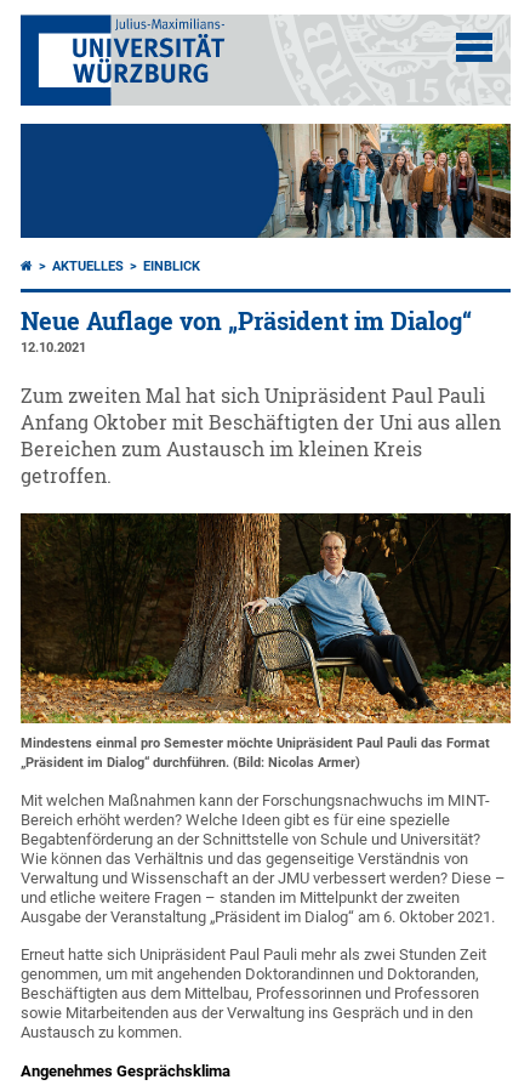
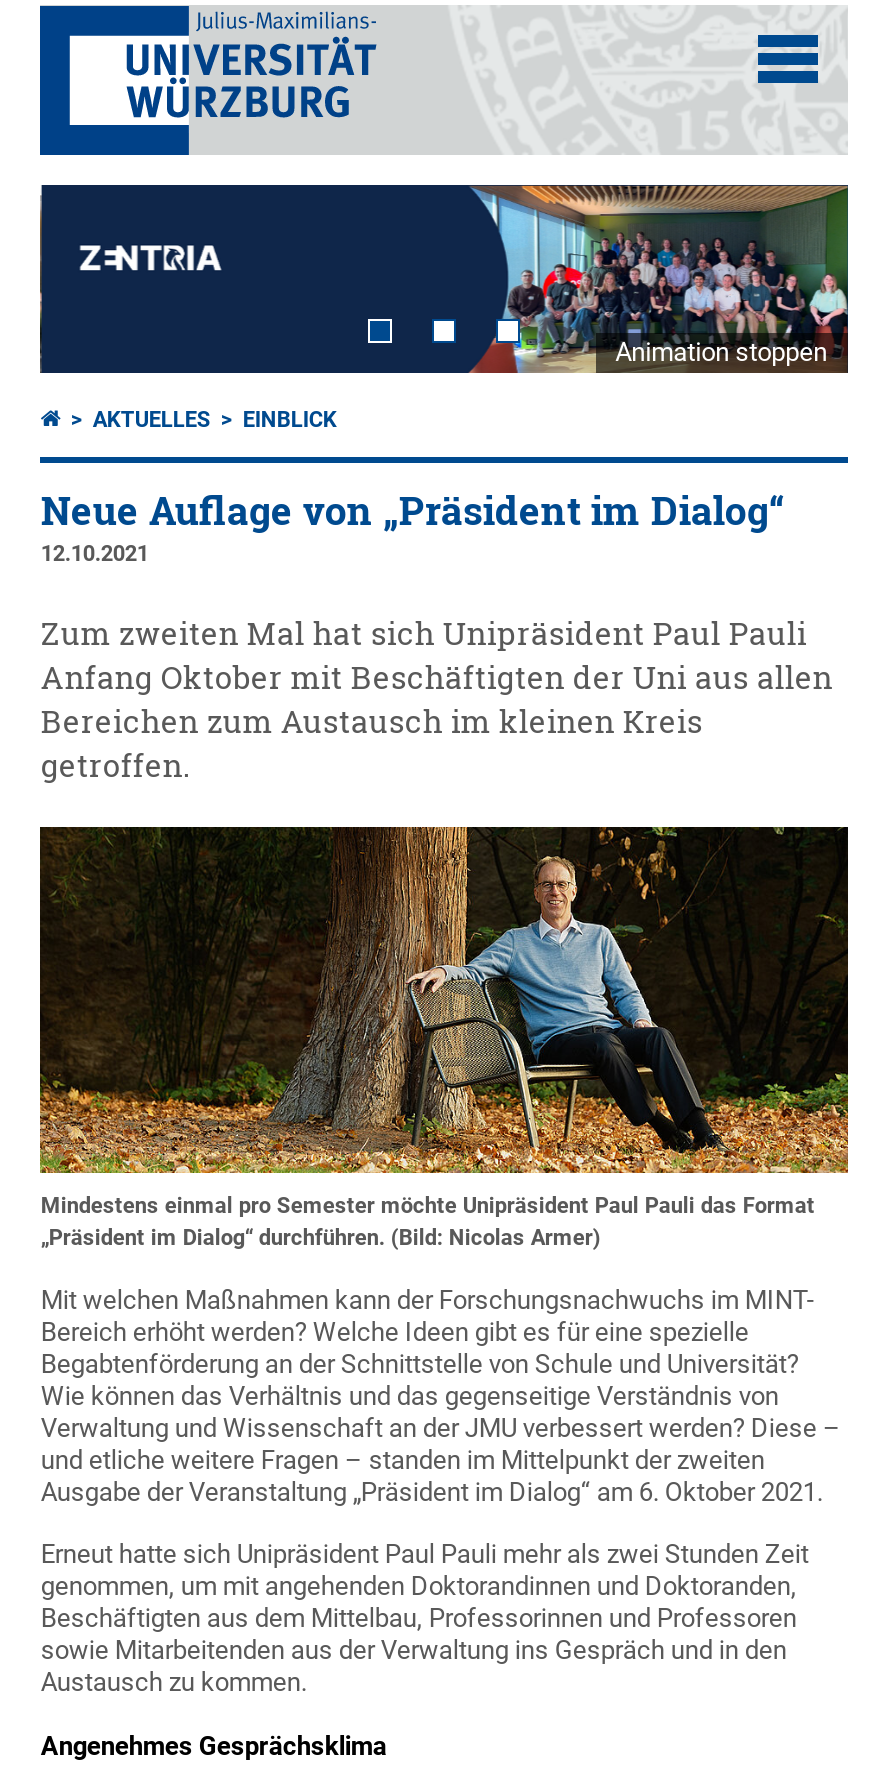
+ Animation stoppen

- [image]
+ [image]
